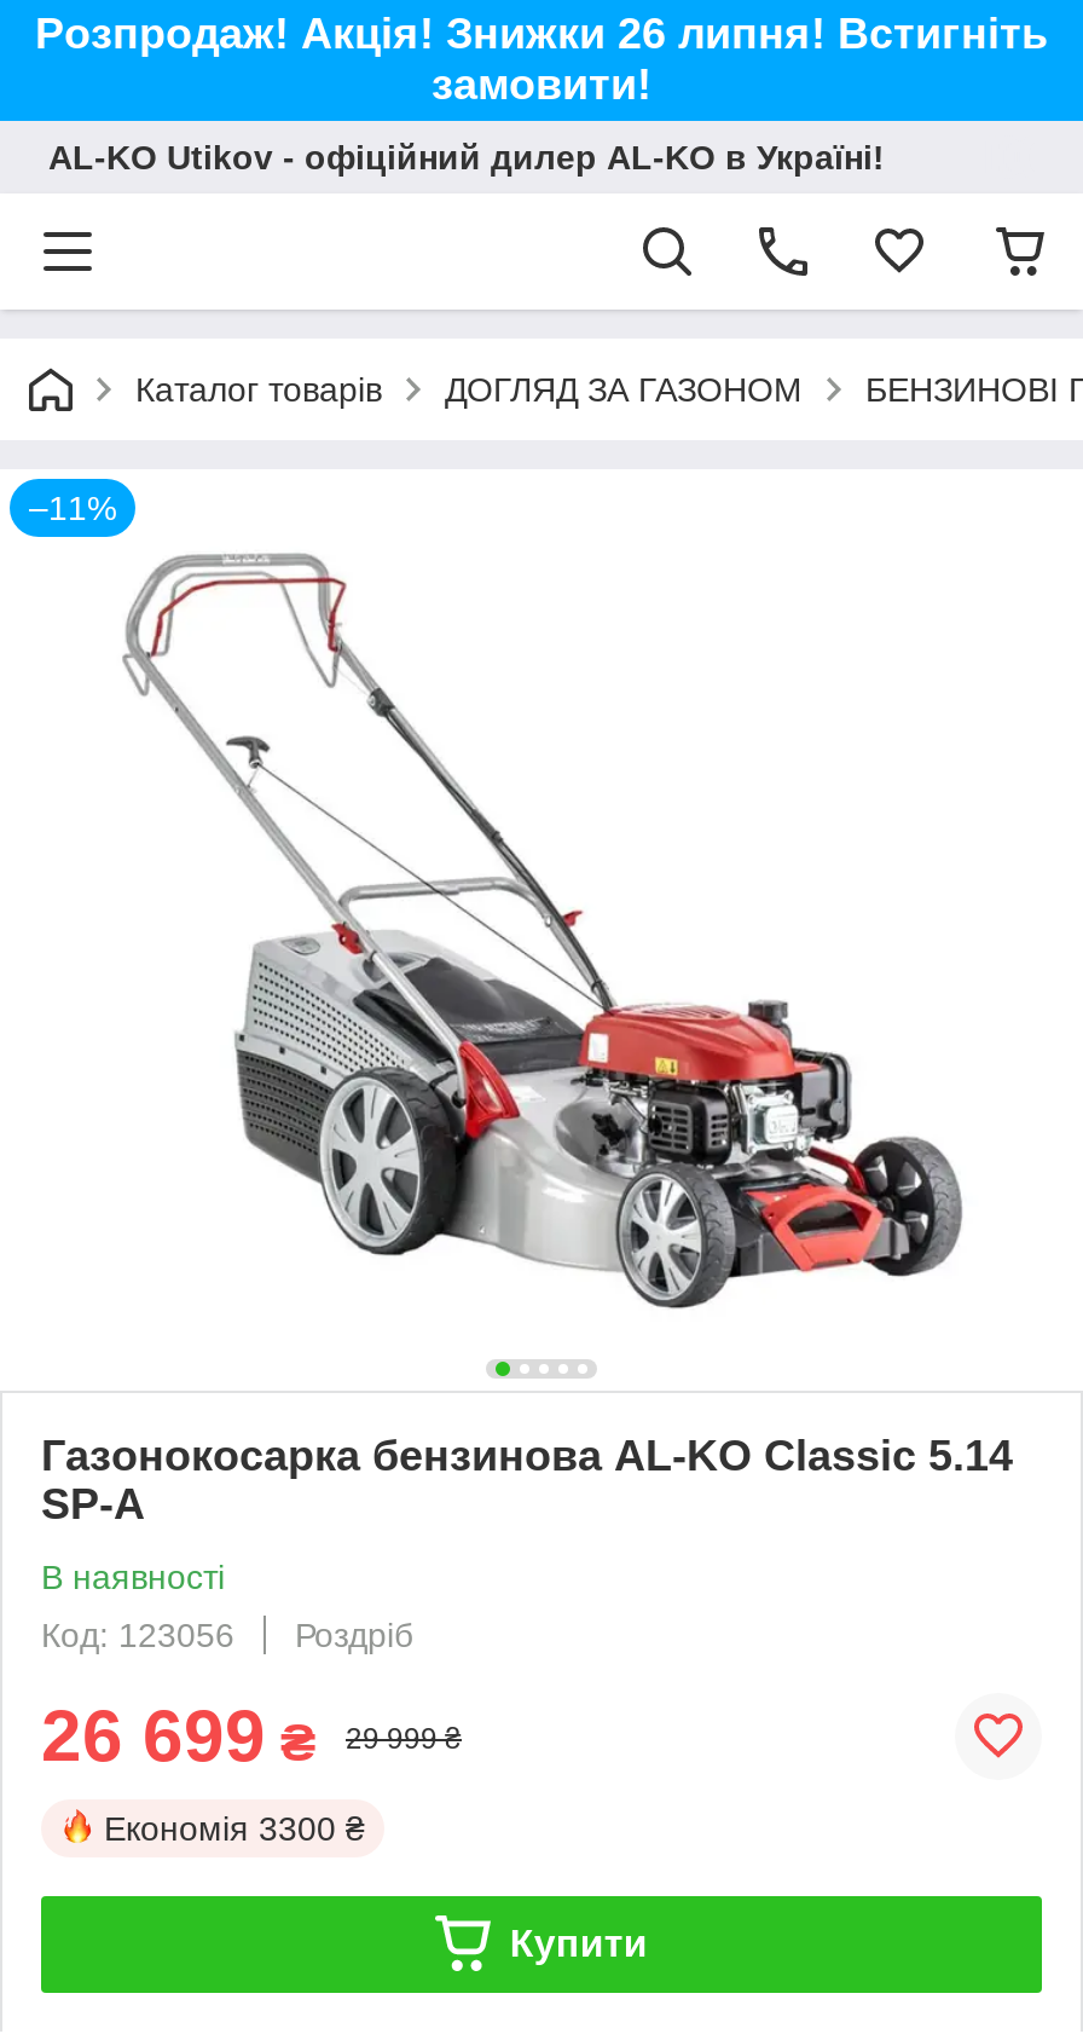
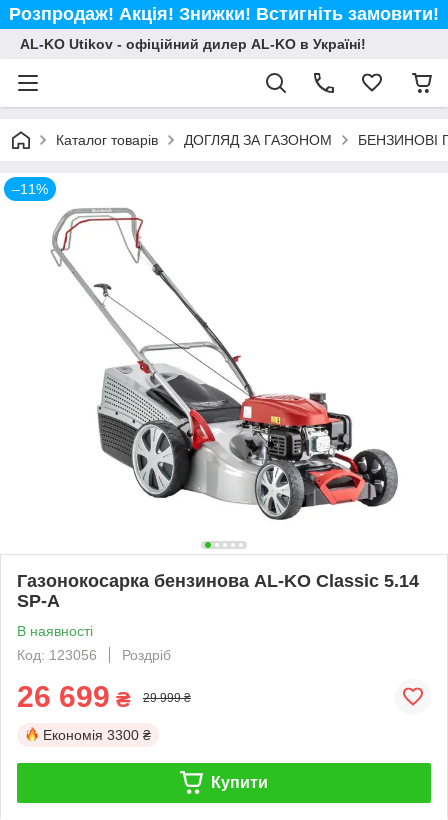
- Розпродаж! Акція! Знижки 26 липня! Встигніть
- замовити!
+ Розпродаж! Акція! Знижки! Встигніть замовити!
